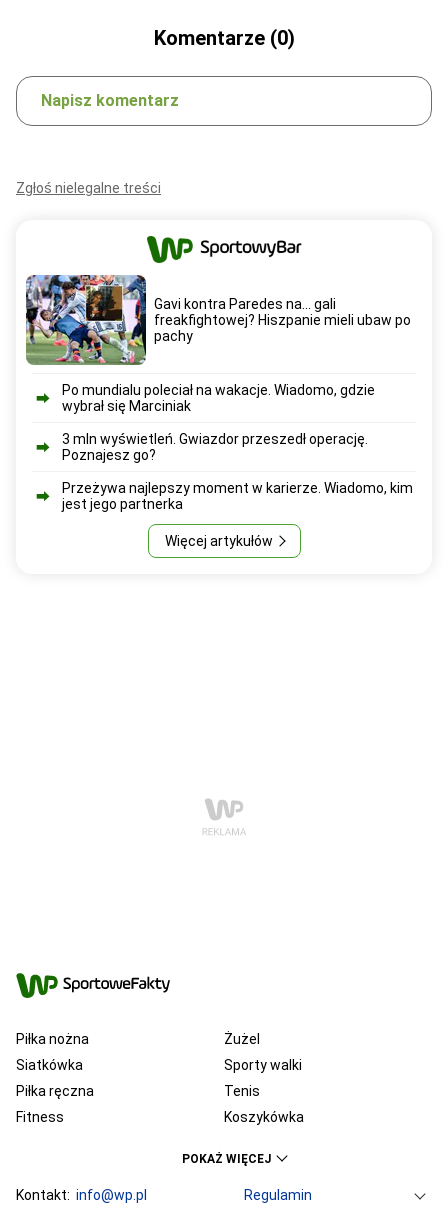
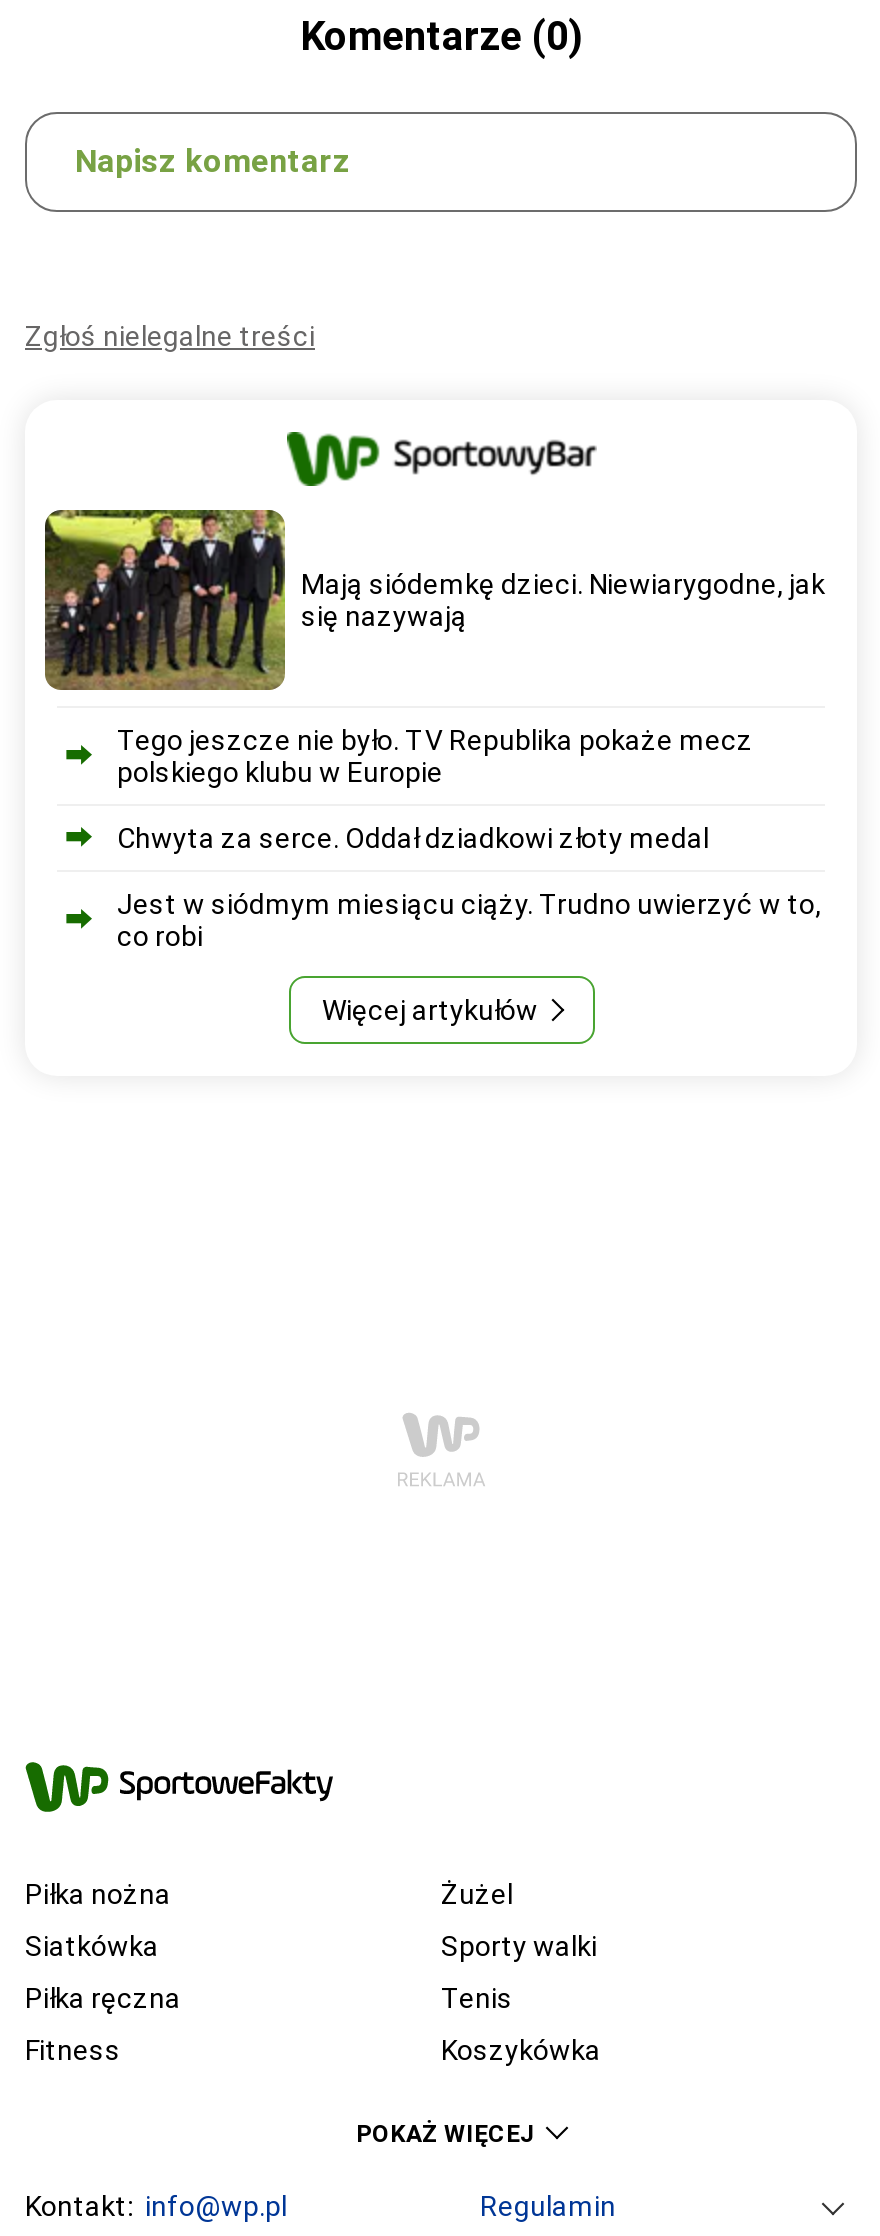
- [image]
- Gavi kontra Paredes na... gali
- freakfightowej? Hiszpanie mieli ubaw po
- pachy
+ [image]
+ Mają siódemkę dzieci. Niewiarygodne, jak
+ się nazywają

- Po mundialu poleciał na wakacje. Wiadomo, gdzie
- wybrał się Marciniak
+ Tego jeszcze nie było. TV Republika pokaże mecz
+ polskiego klubu w Europie

- 3 mln wyświetleń. Gwiazdor przeszedł operację.
- Poznajesz go?
+ Chwyta za serce. Oddał dziadkowi złoty medal

- Przeżywa najlepszy moment w karierze. Wiadomo, kim
- jest jego partnerka
+ Jest w siódmym miesiącu ciąży. Trudno uwierzyć w to,
+ co robi
